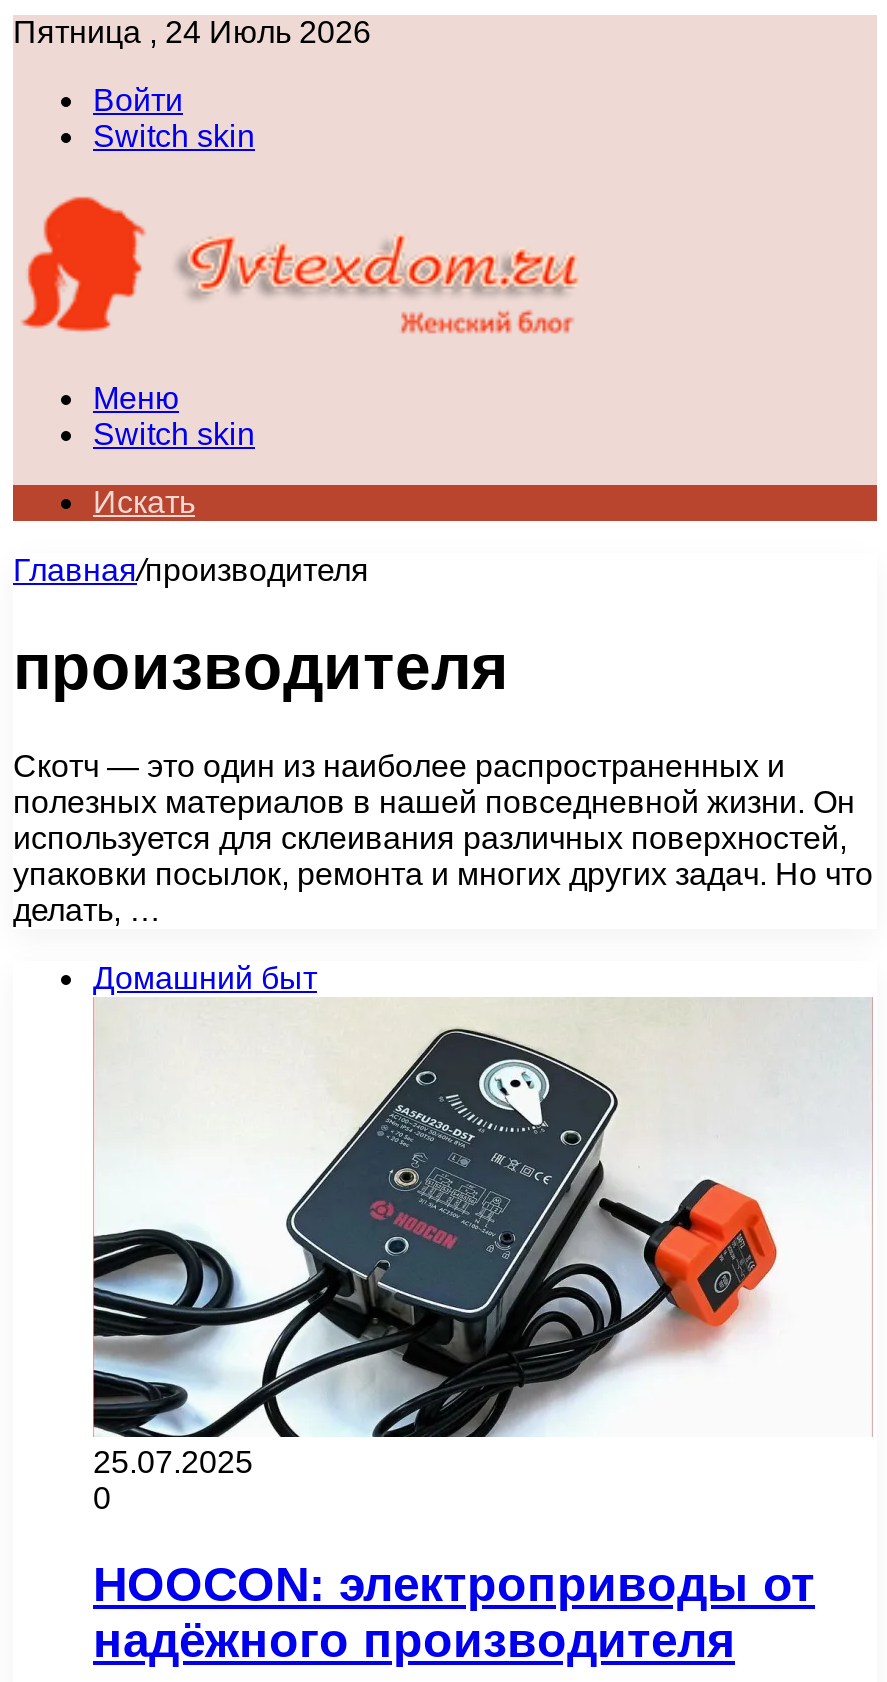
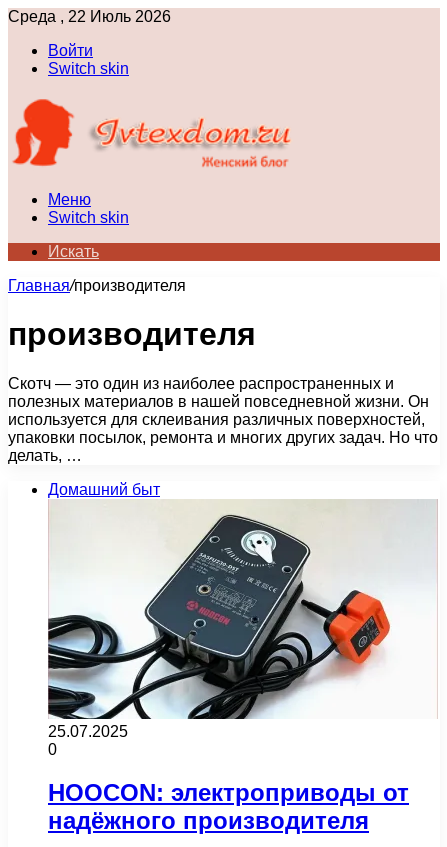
- Пятница , 24 Июль 2026
+ Среда , 22 Июль 2026
